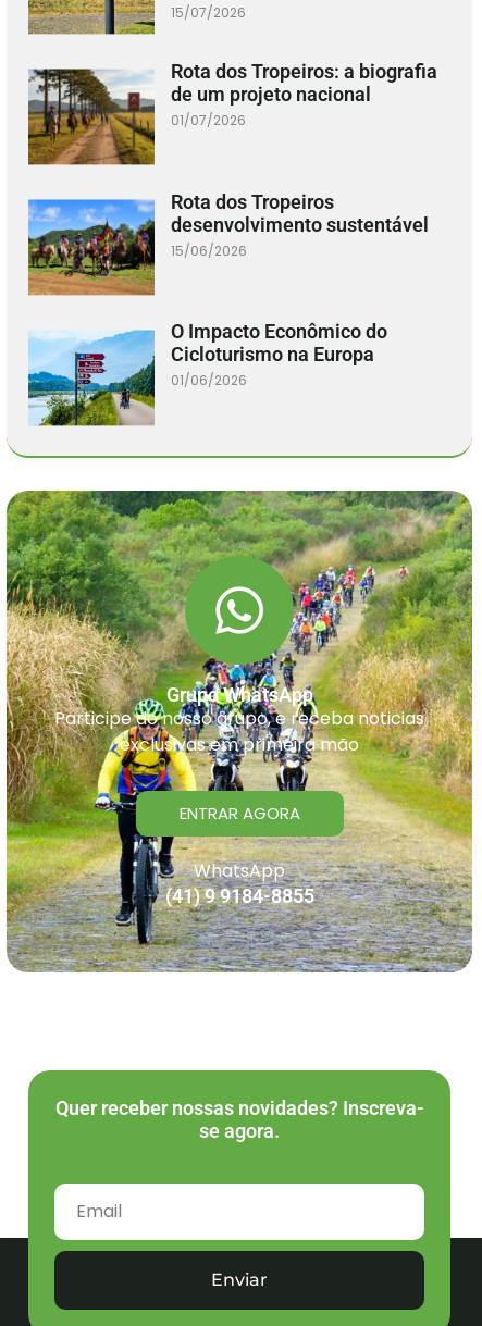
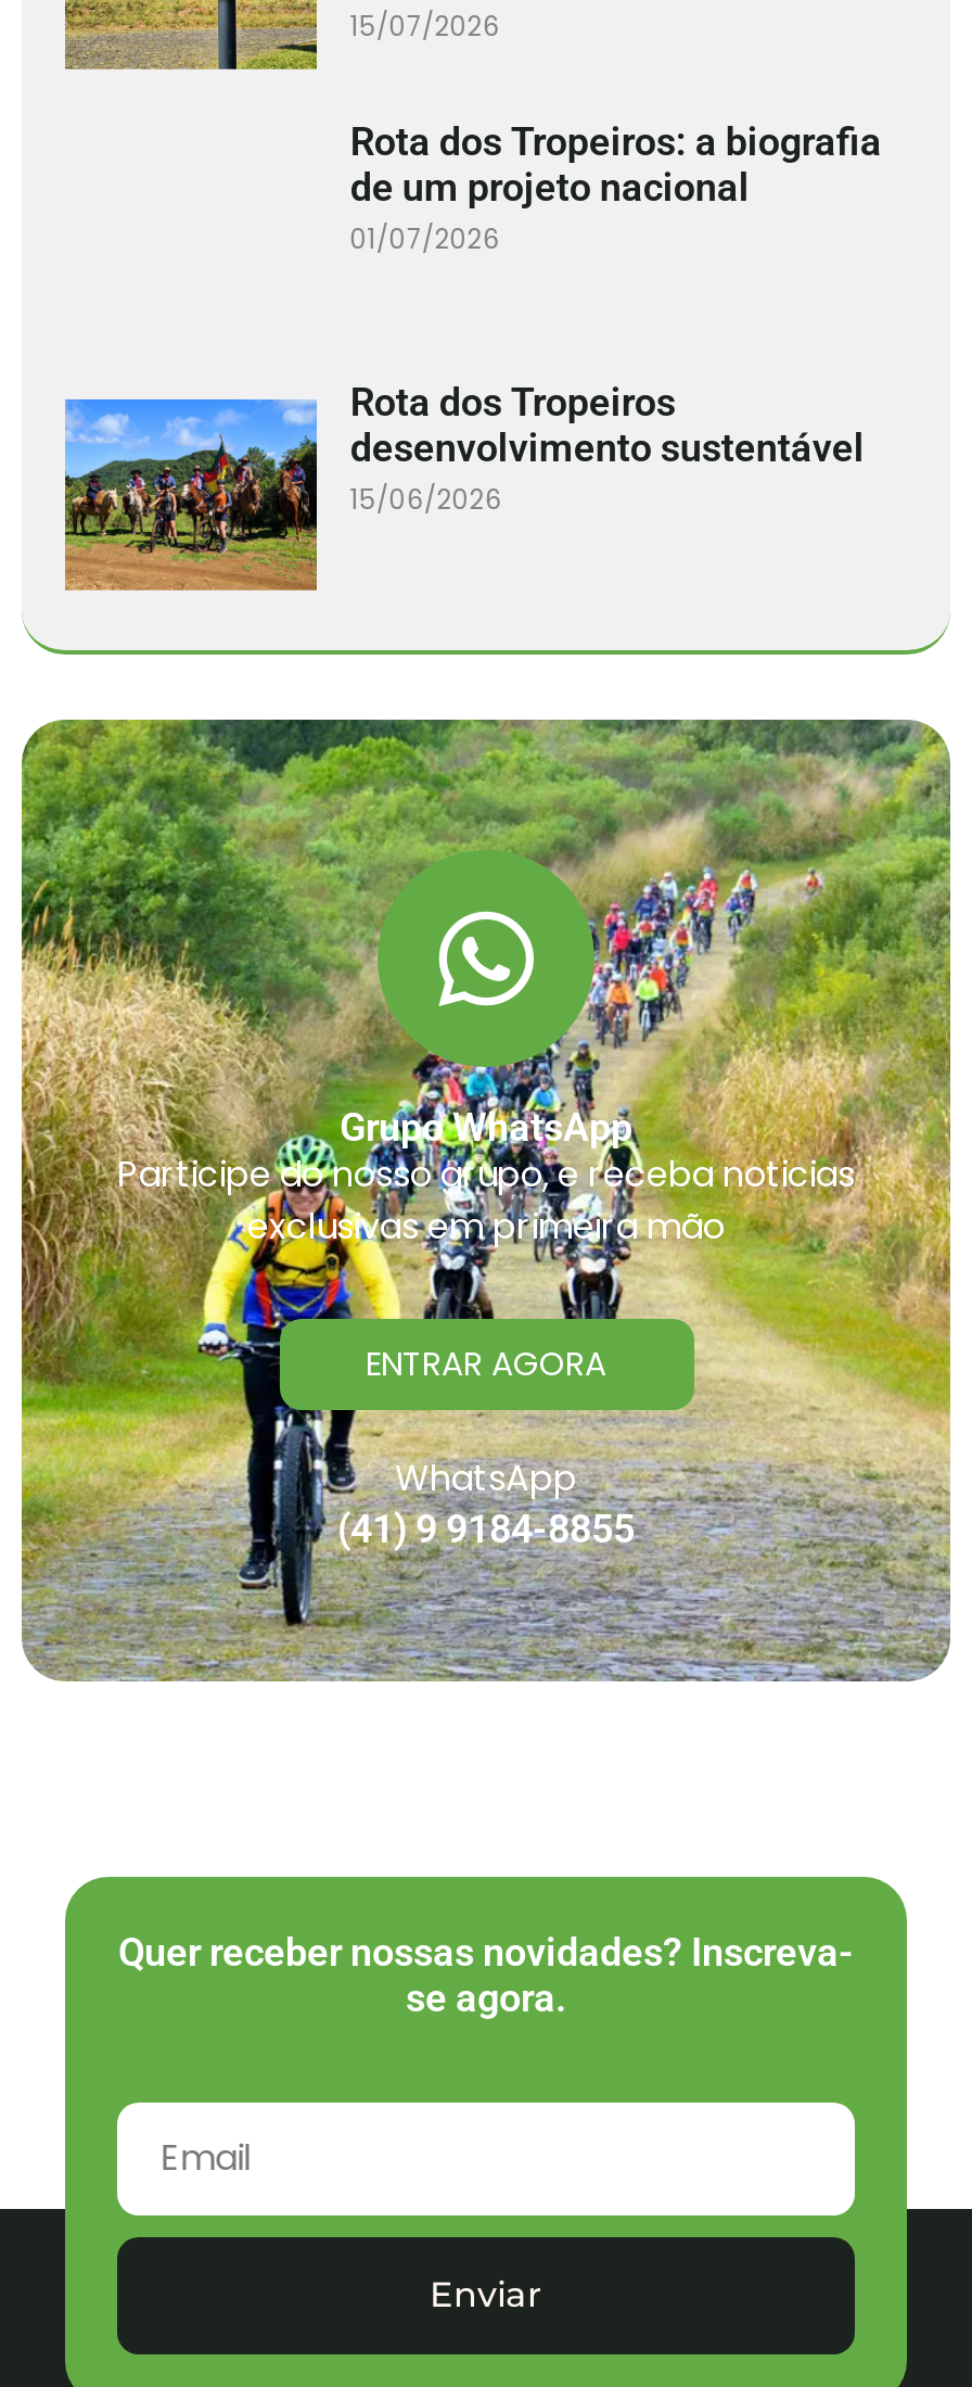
- [image]

- [image]
- O Impacto Econômico do
- Cicloturismo na Europa
- 01/06/2026
